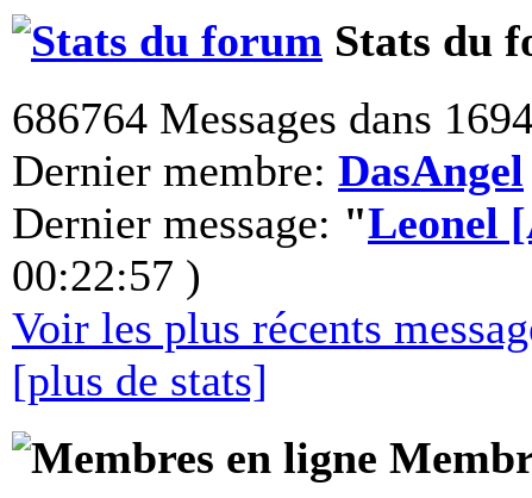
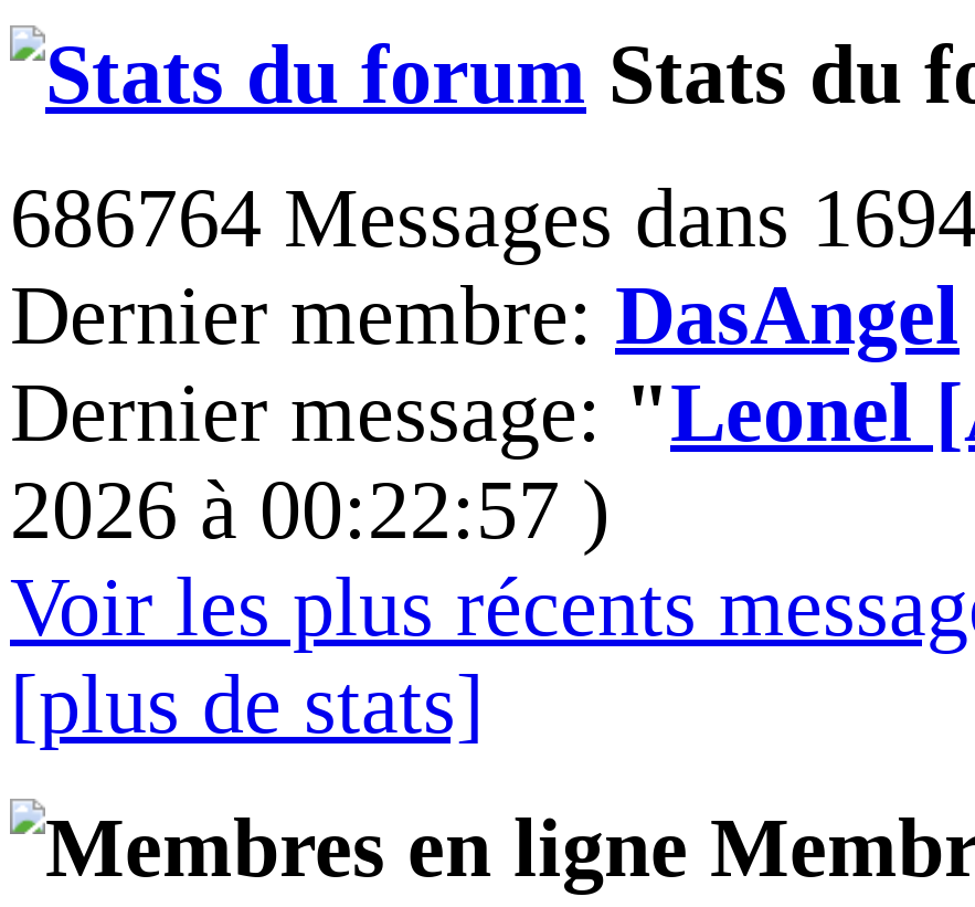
- 00:22:57 )
+ 2026 à 00:22:57 )
